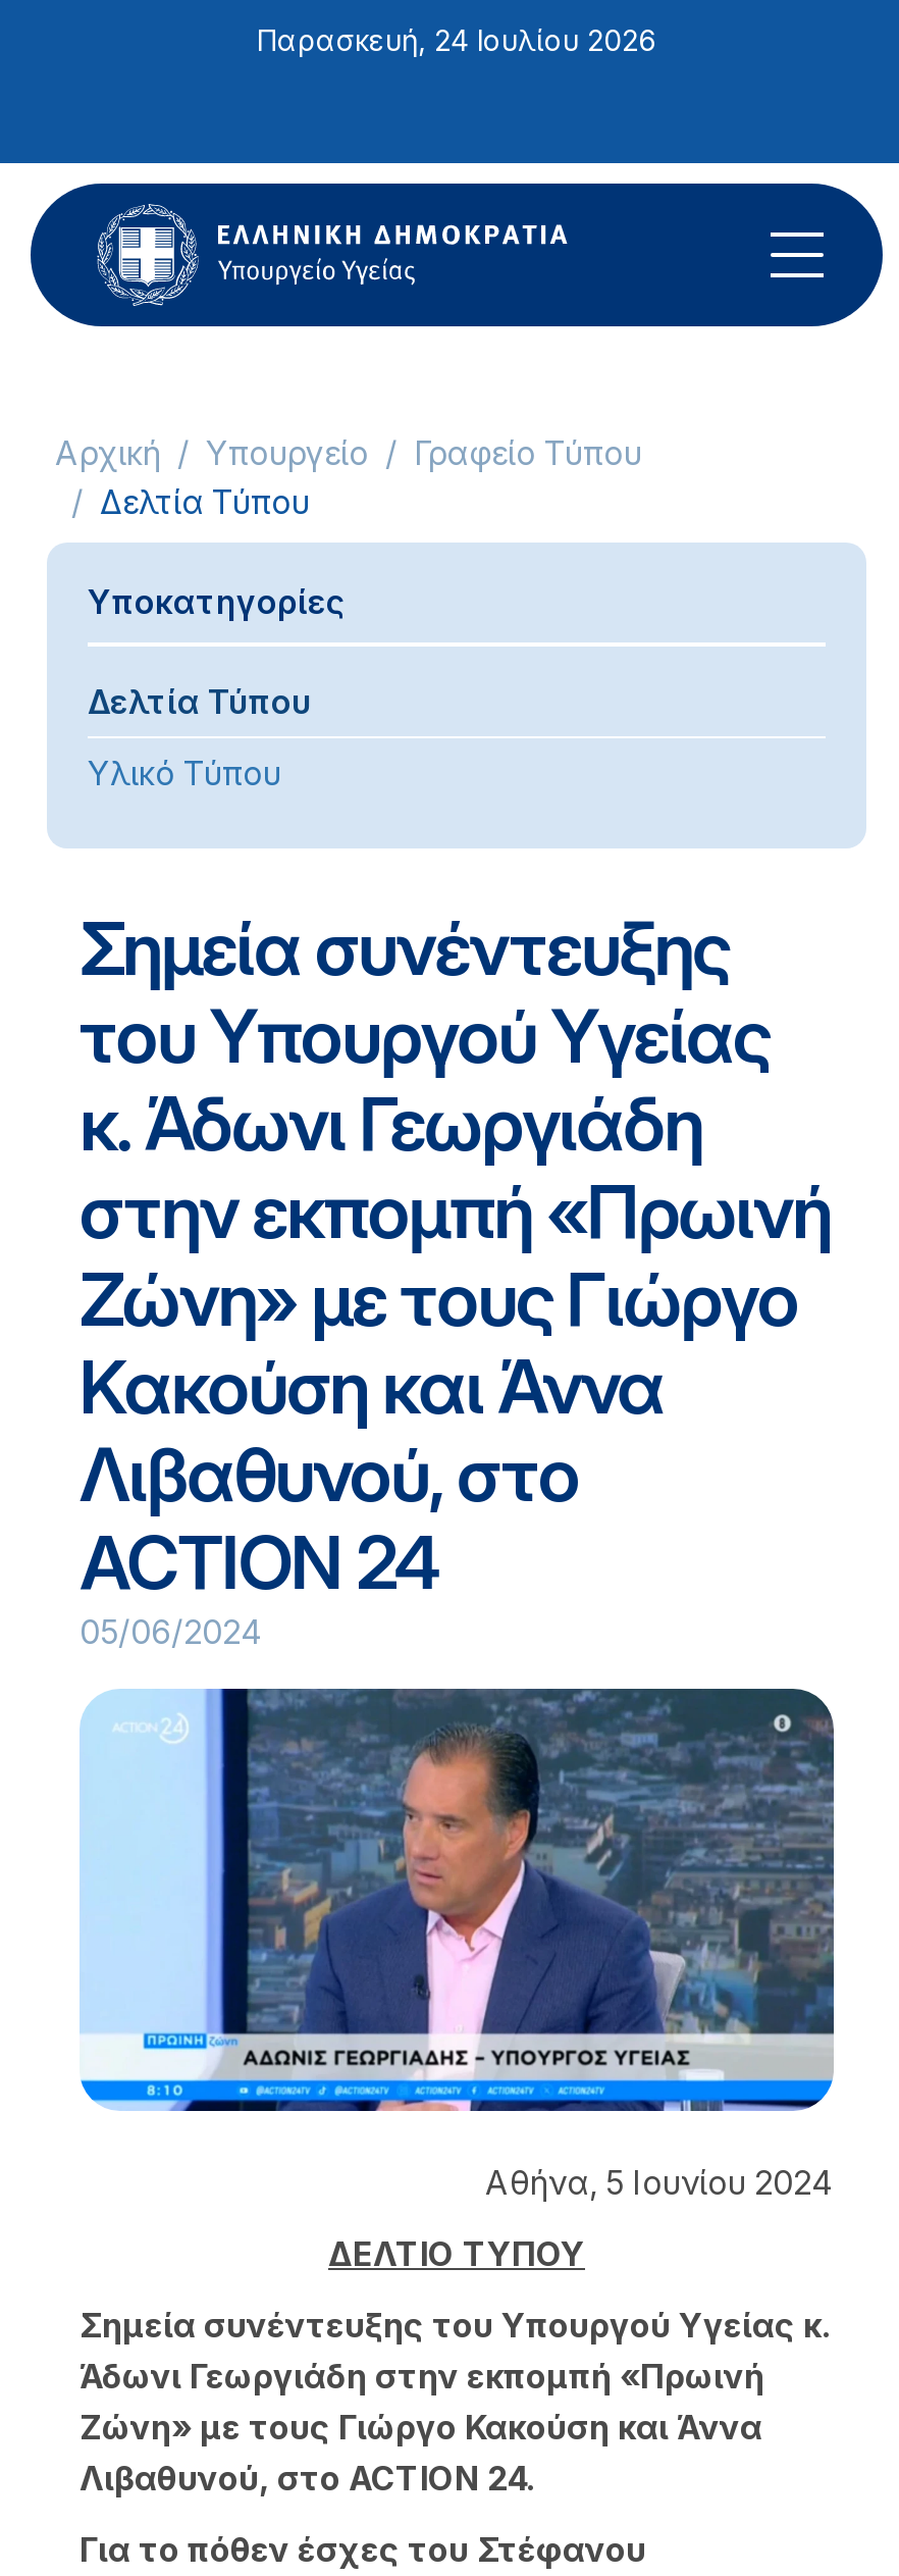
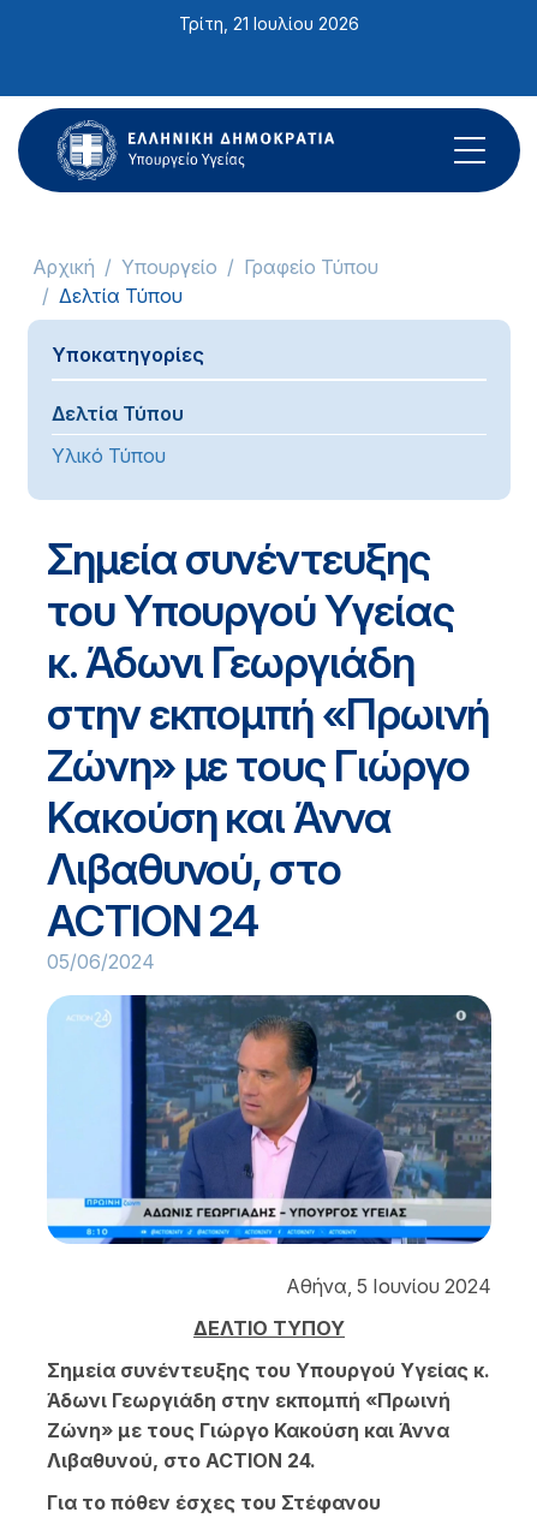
- Παρασκευή, 24 Ιουλίου 2026
+ Τρίτη, 21 Ιουλίου 2026
